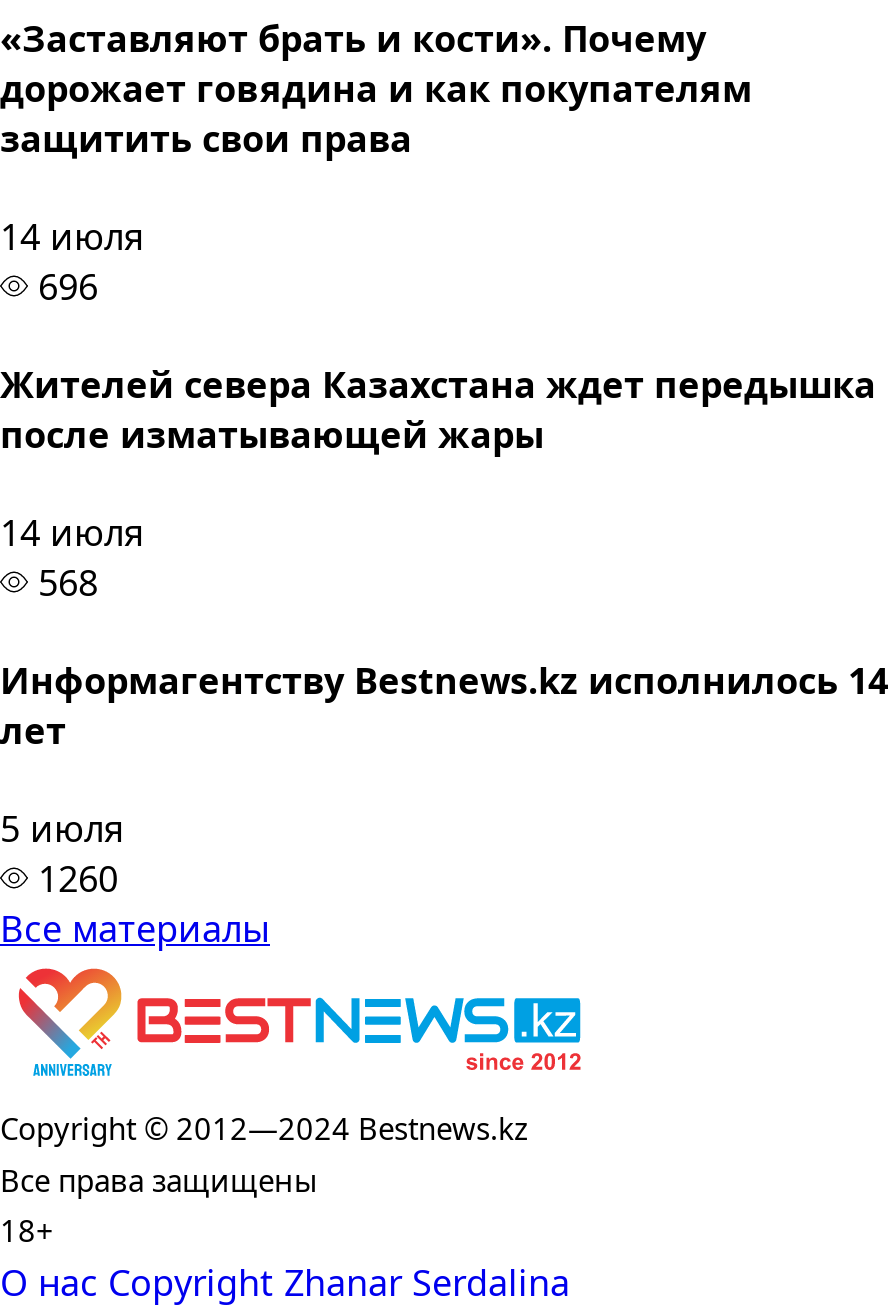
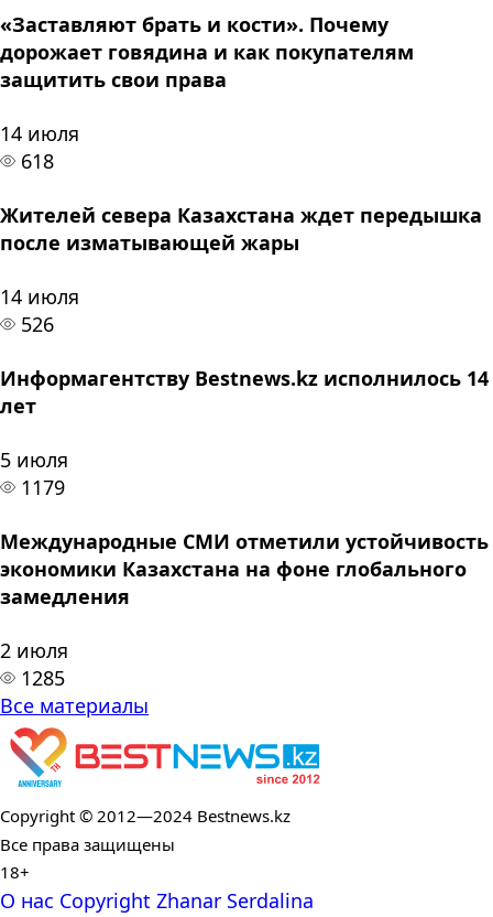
- 696
+ 618

- 568
+ 526

- 1260
+ 1179
+ Международные СМИ отметили устойчивость
+ экономики Казахстана на фоне глобального
+ замедления
+ 2 июля
+ 1285
